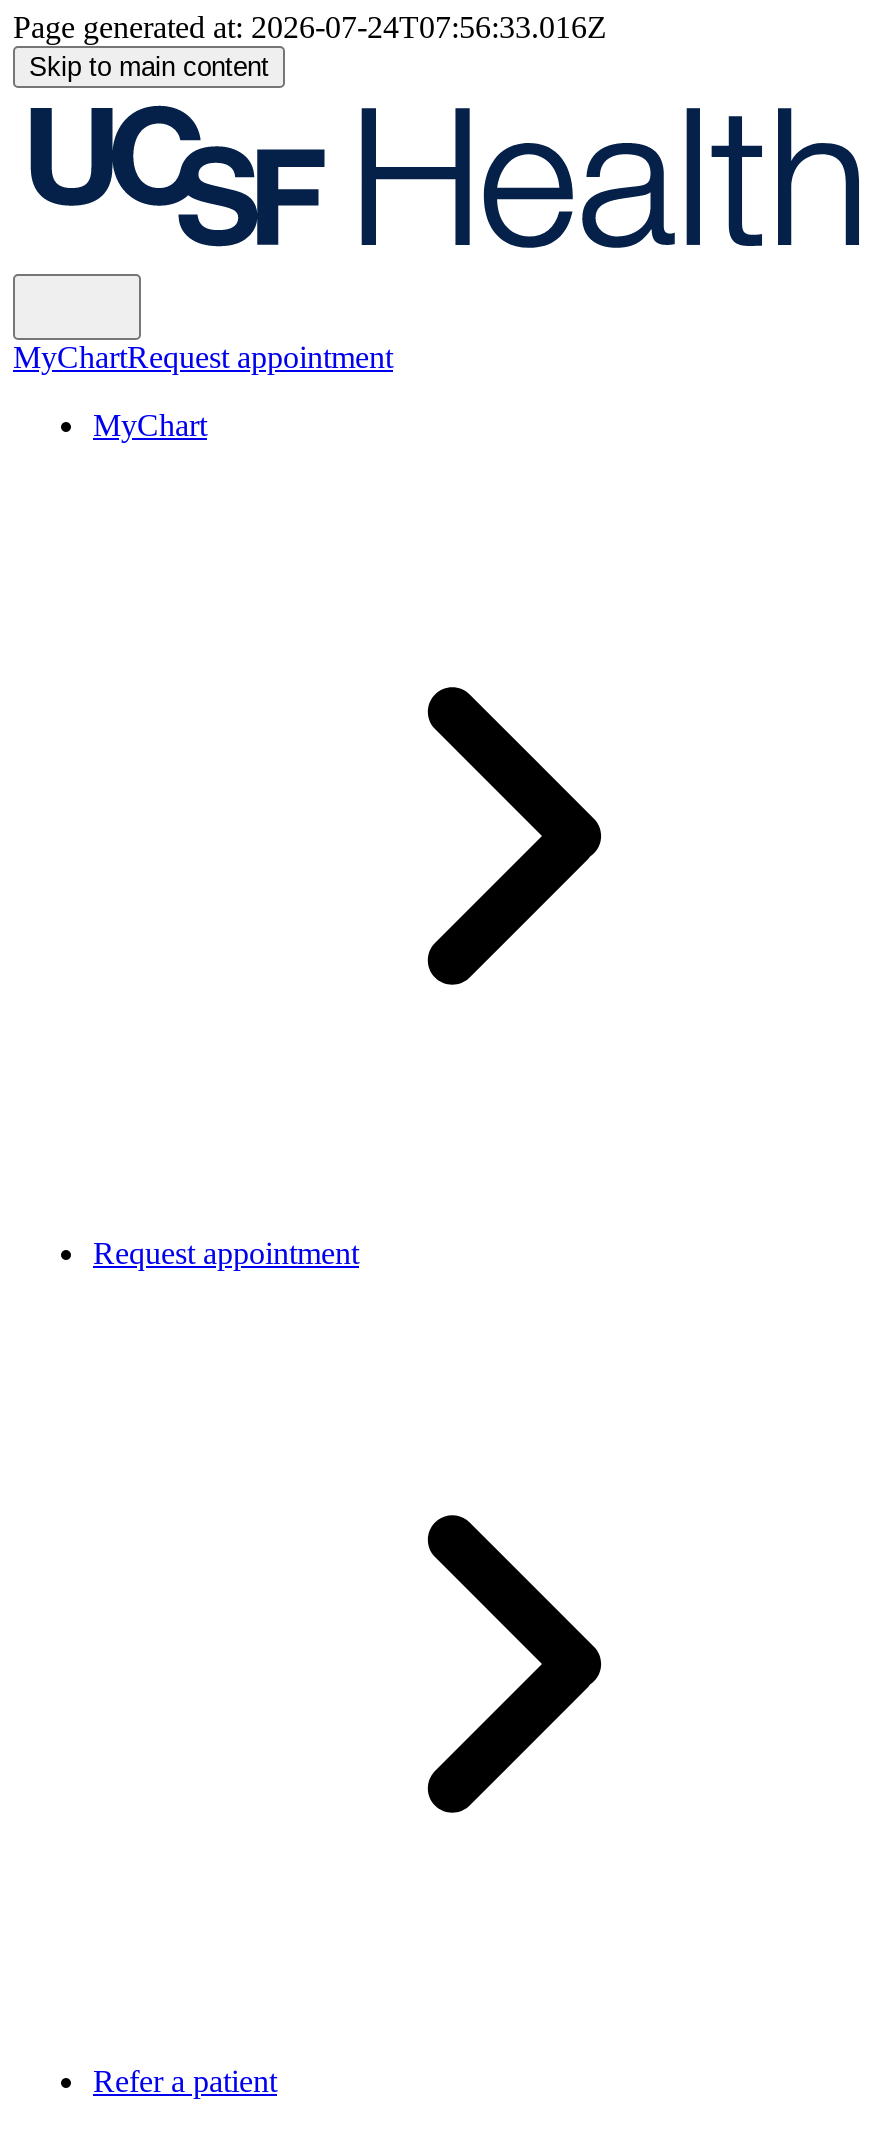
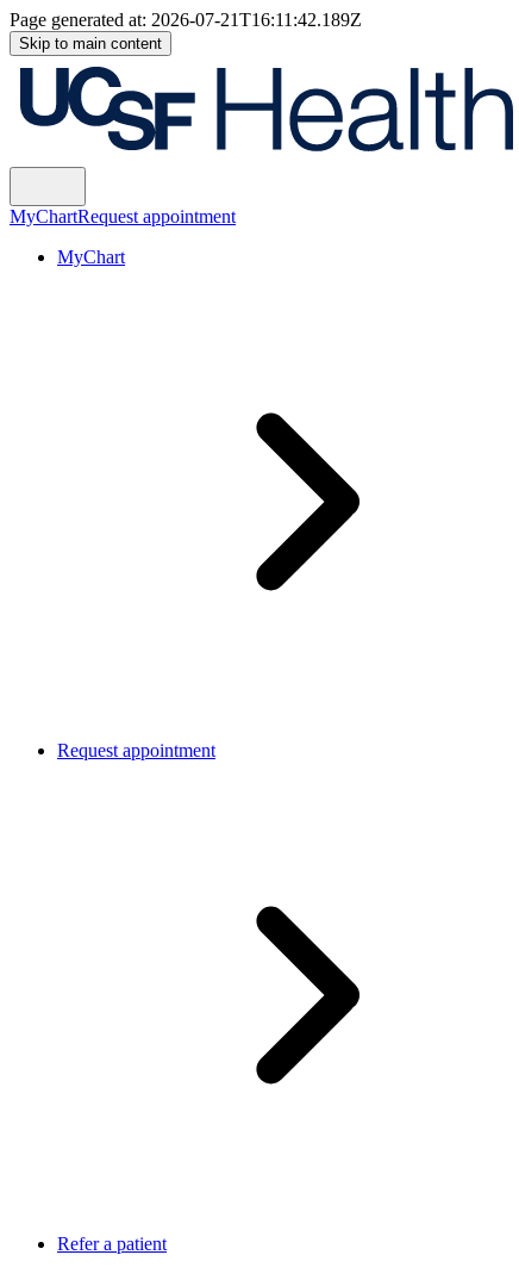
- Page generated at: 2026-07-24T07:56:33.016Z
+ Page generated at: 2026-07-21T16:11:42.189Z
